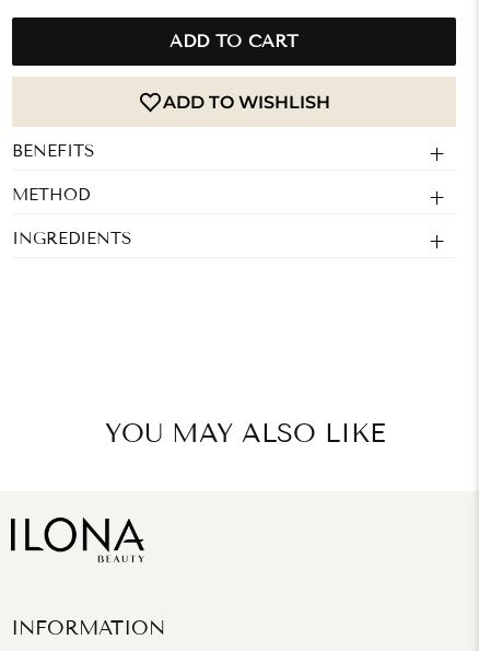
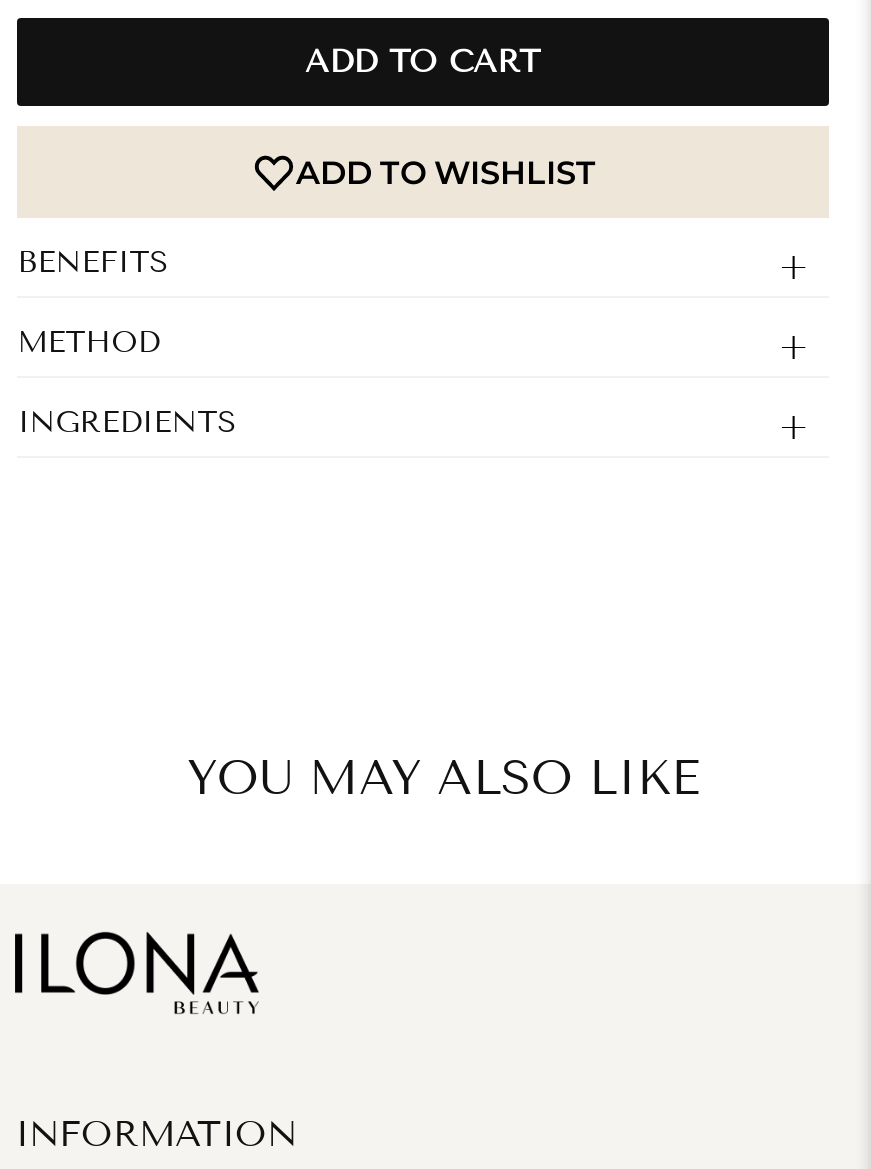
- ADD TO WISHLISH
+ ADD TO WISHLIST
